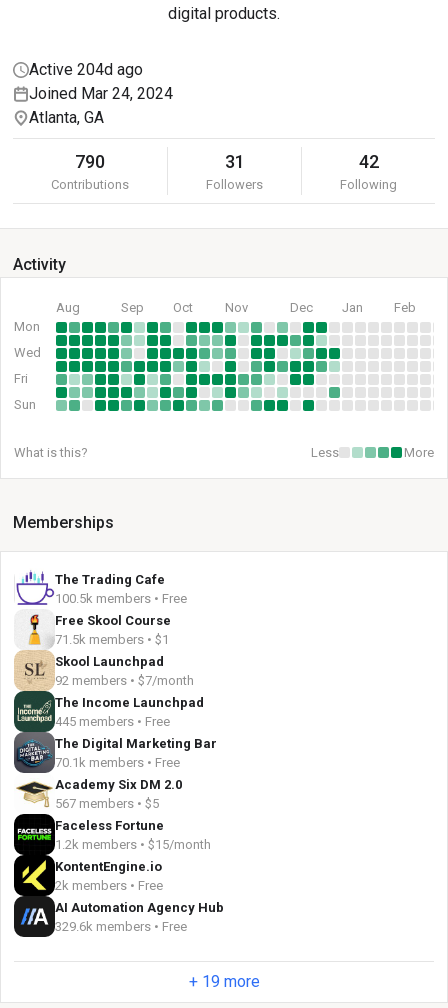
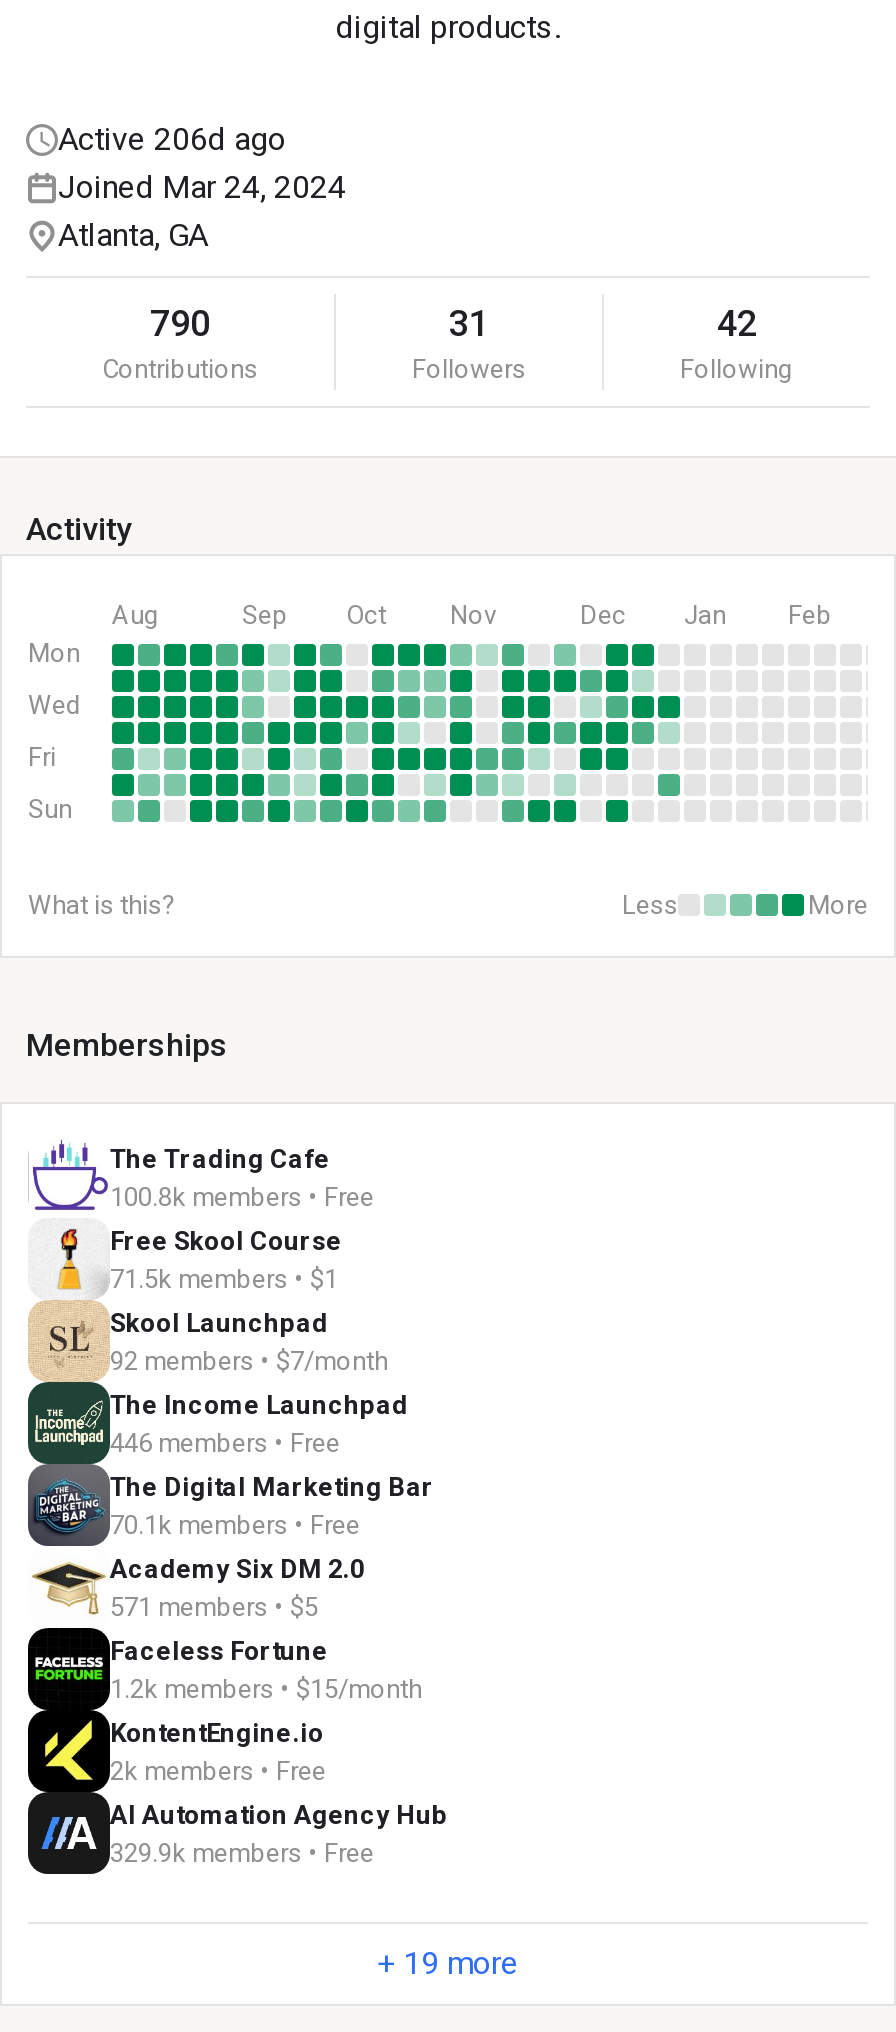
- Active 204d ago
+ Active 206d ago

- 100.5k members • Free
+ 100.8k members • Free

- 445 members • Free
+ 446 members • Free

- 567 members • $5
+ 571 members • $5

- 329.6k members • Free
+ 329.9k members • Free
